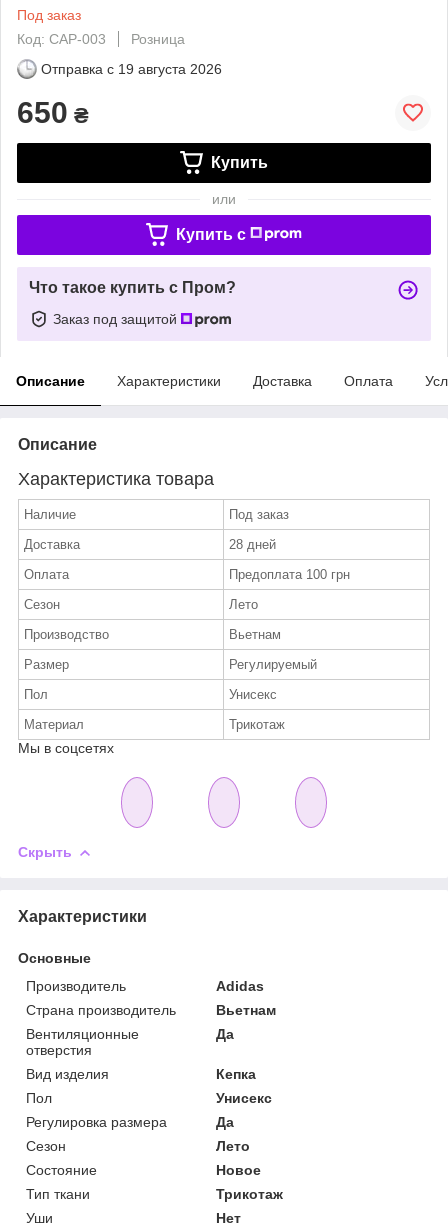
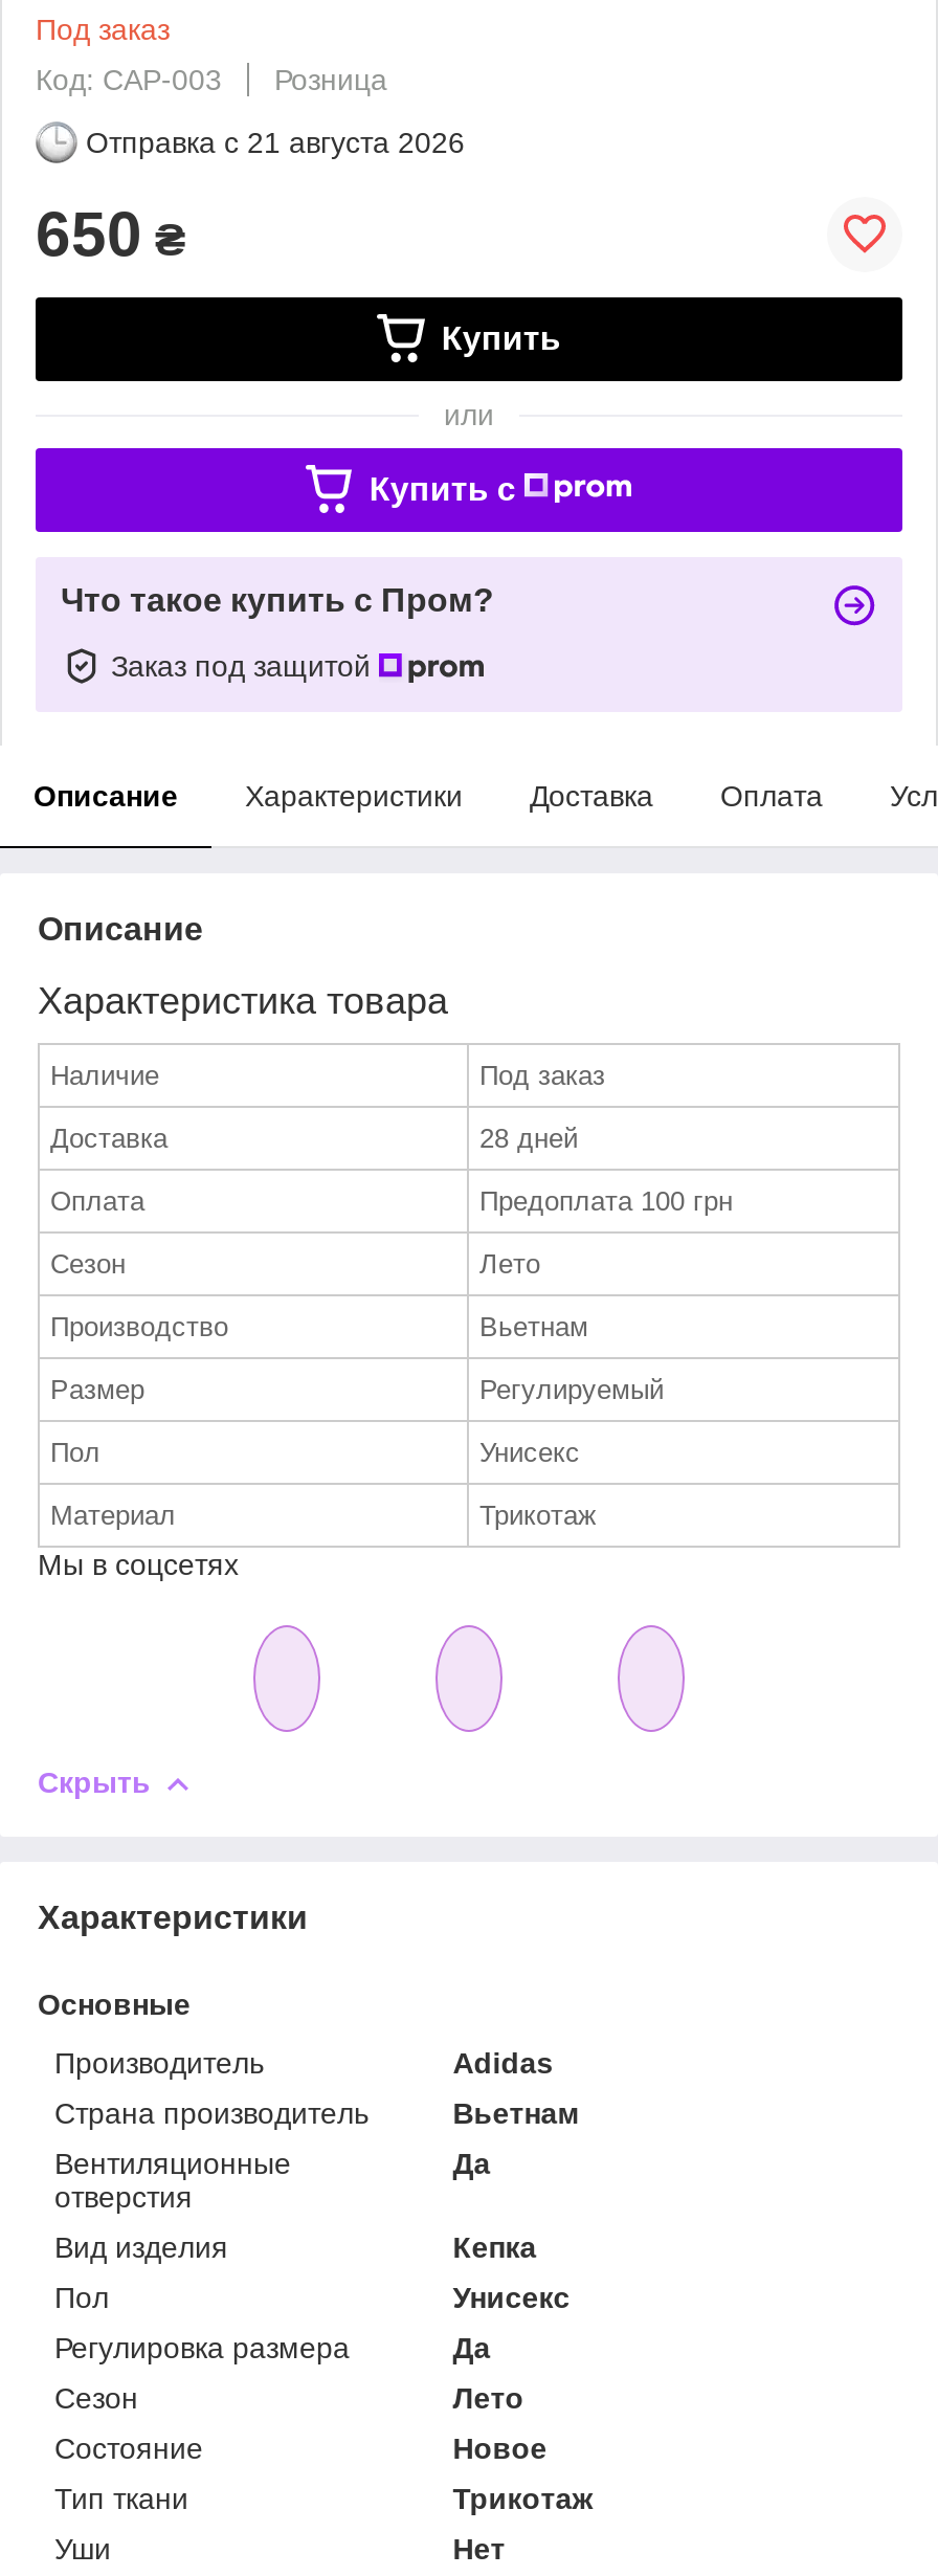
- Отправка с 19 августа 2026
+ Отправка с 21 августа 2026
